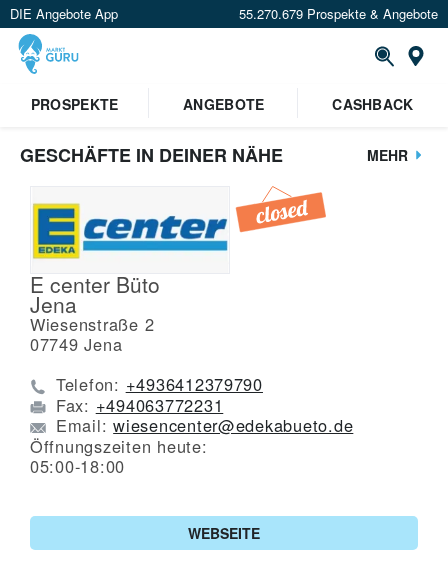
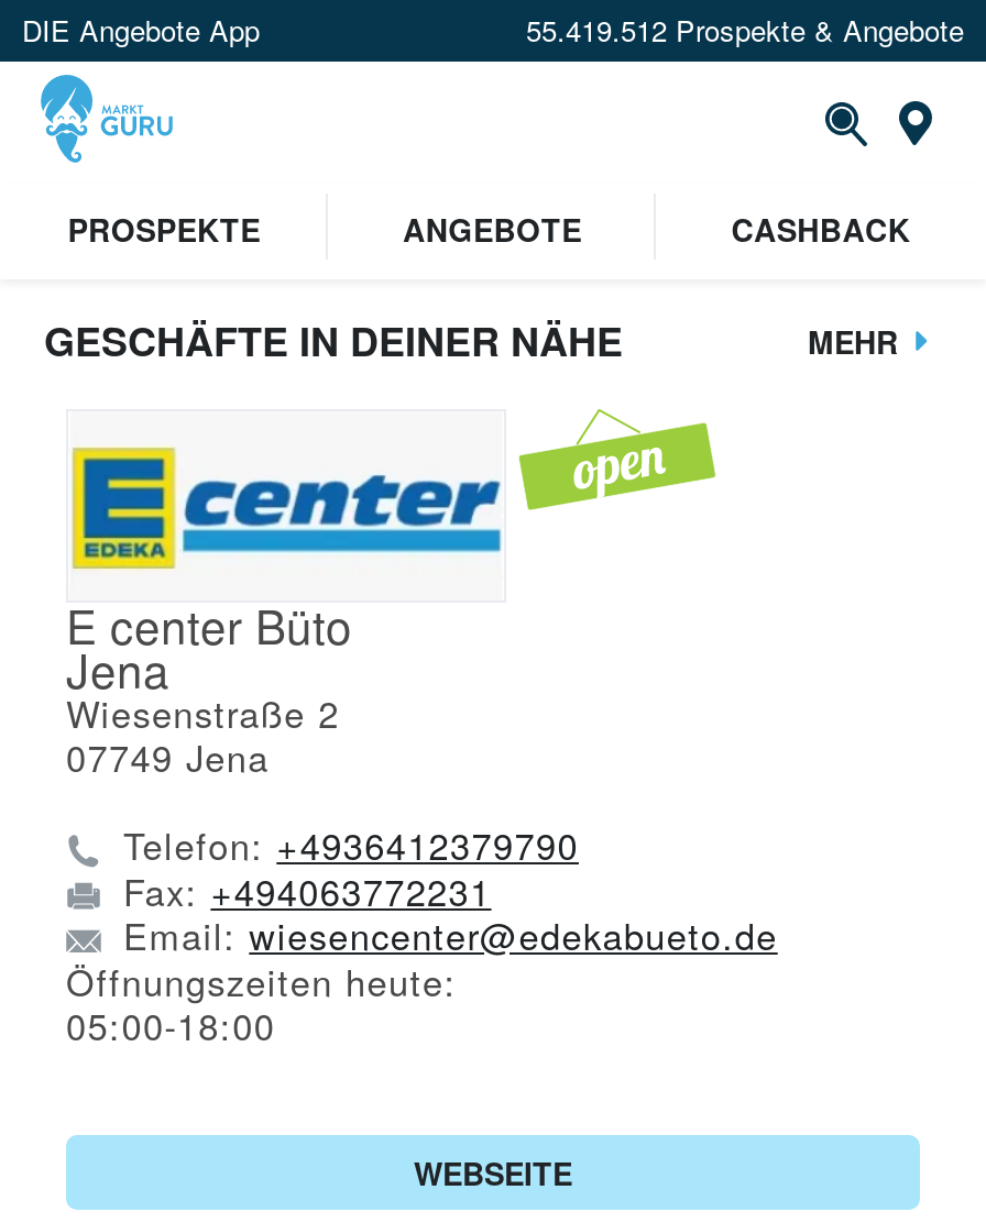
- 55.270.679 Prospekte & Angebote
+ 55.419.512 Prospekte & Angebote

- [image]
+ [image]
